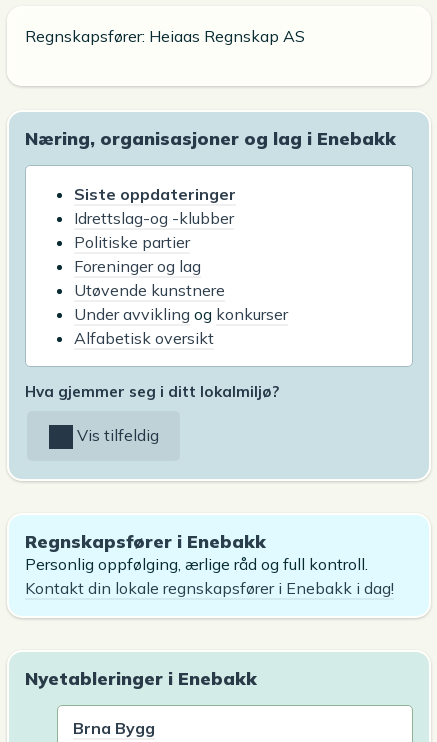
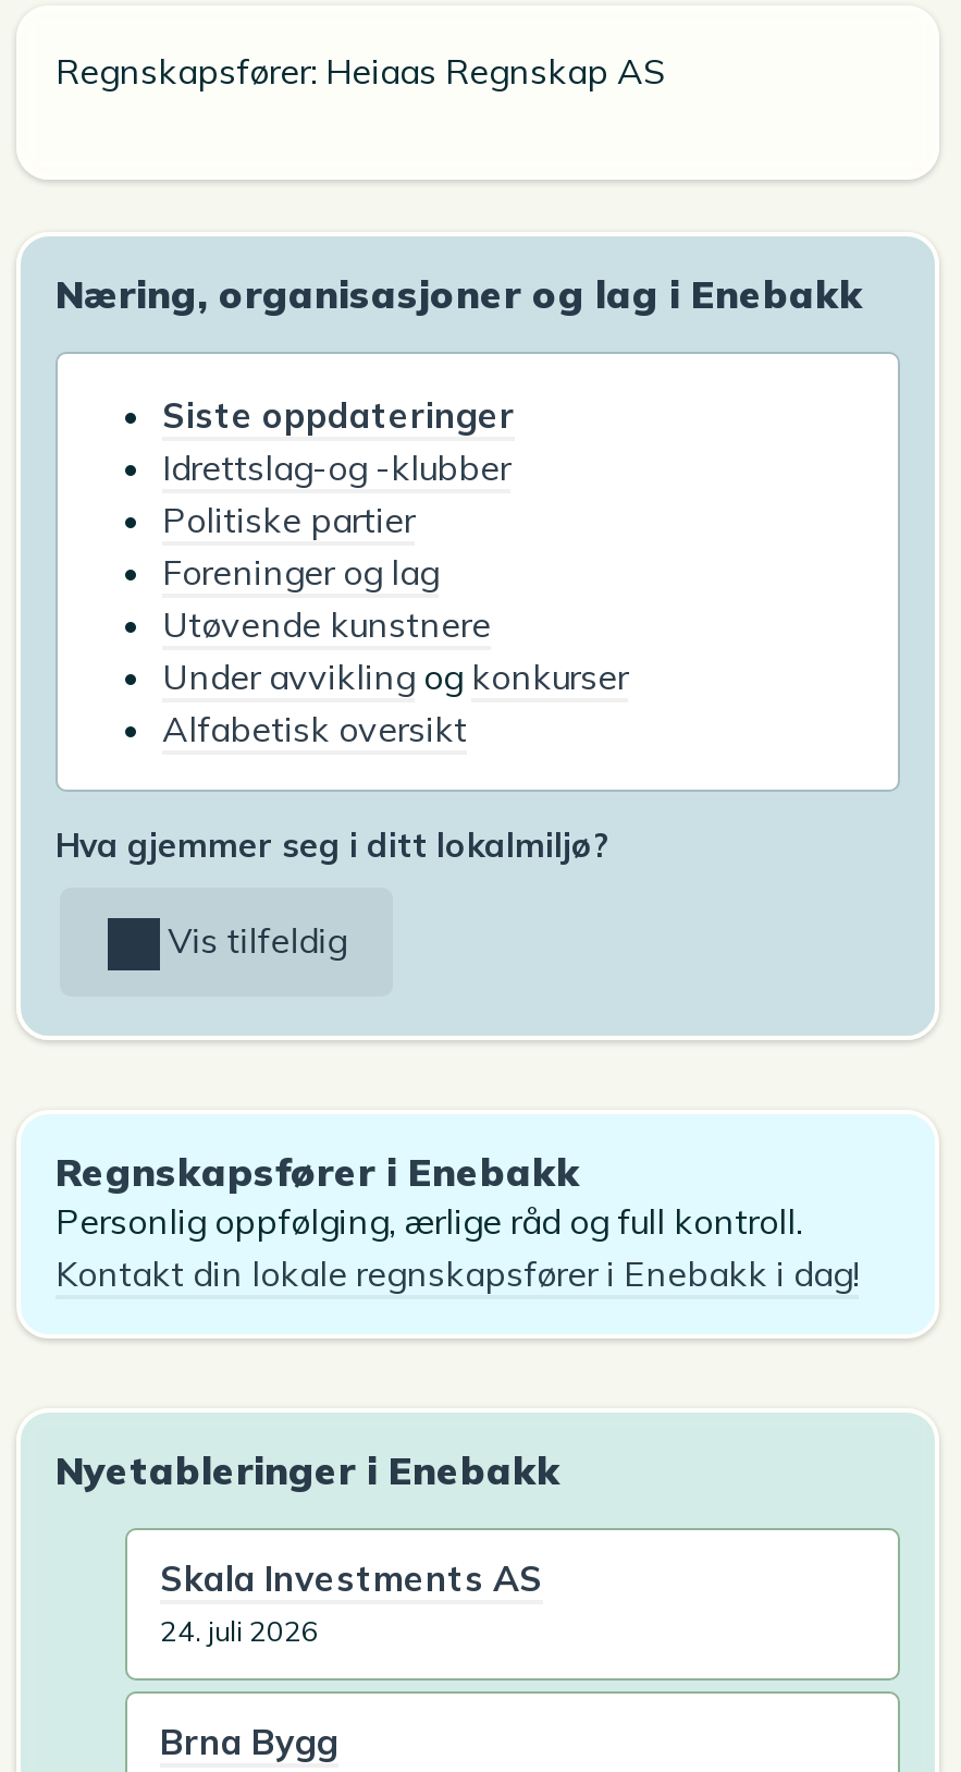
+ Skala Investments AS
+ 24. juli 2026
